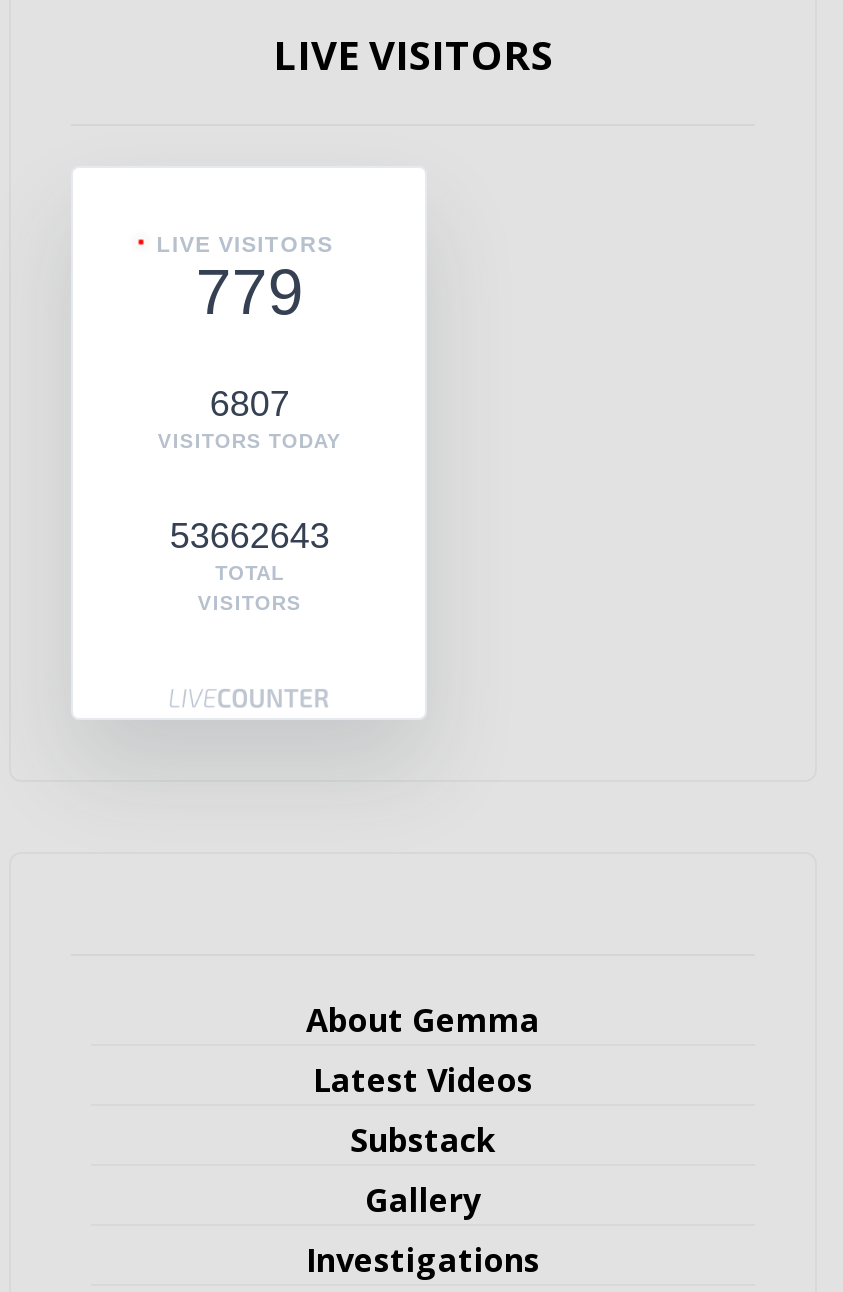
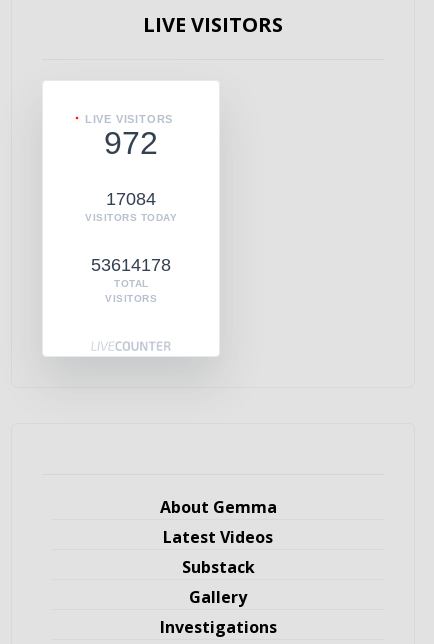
- 779
+ 972

- 6807
+ 17084

- 53662643
+ 53614178
